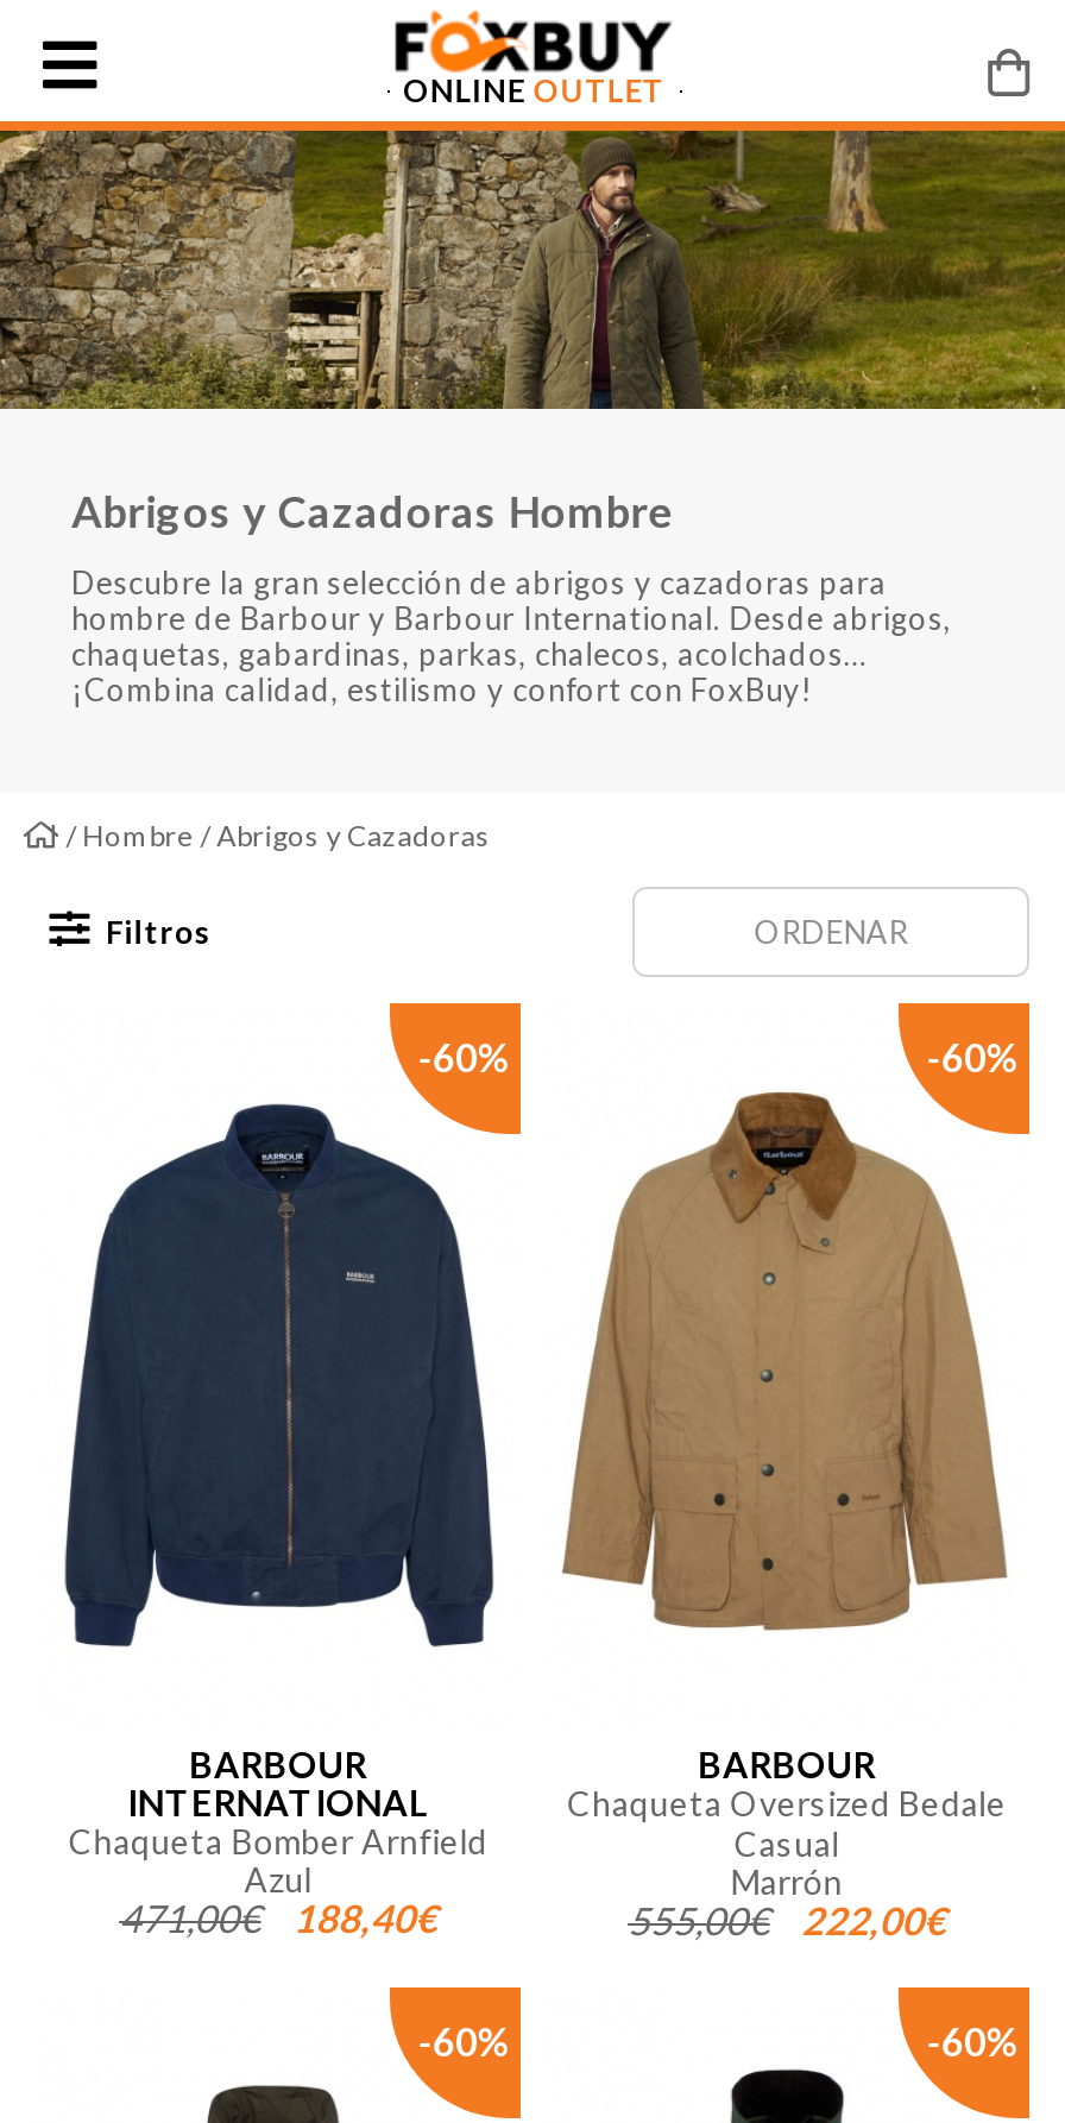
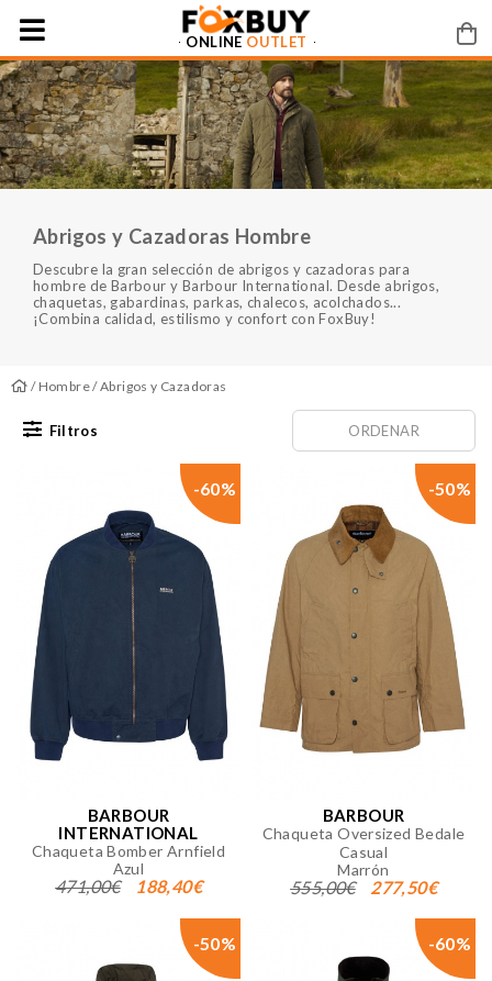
- -60%
+ -50%

- 555,00€ 222,00€
+ 555,00€ 277,50€

- -60%
+ -50%
